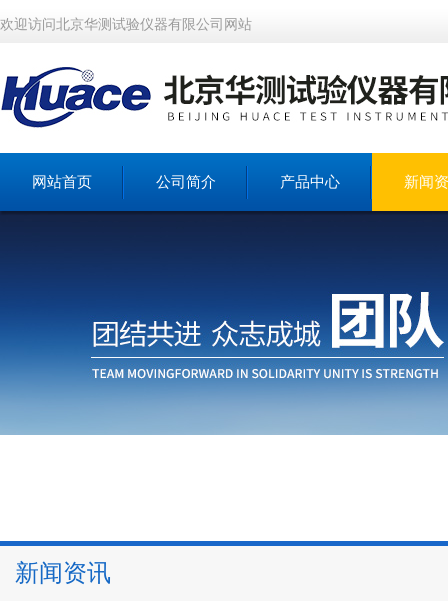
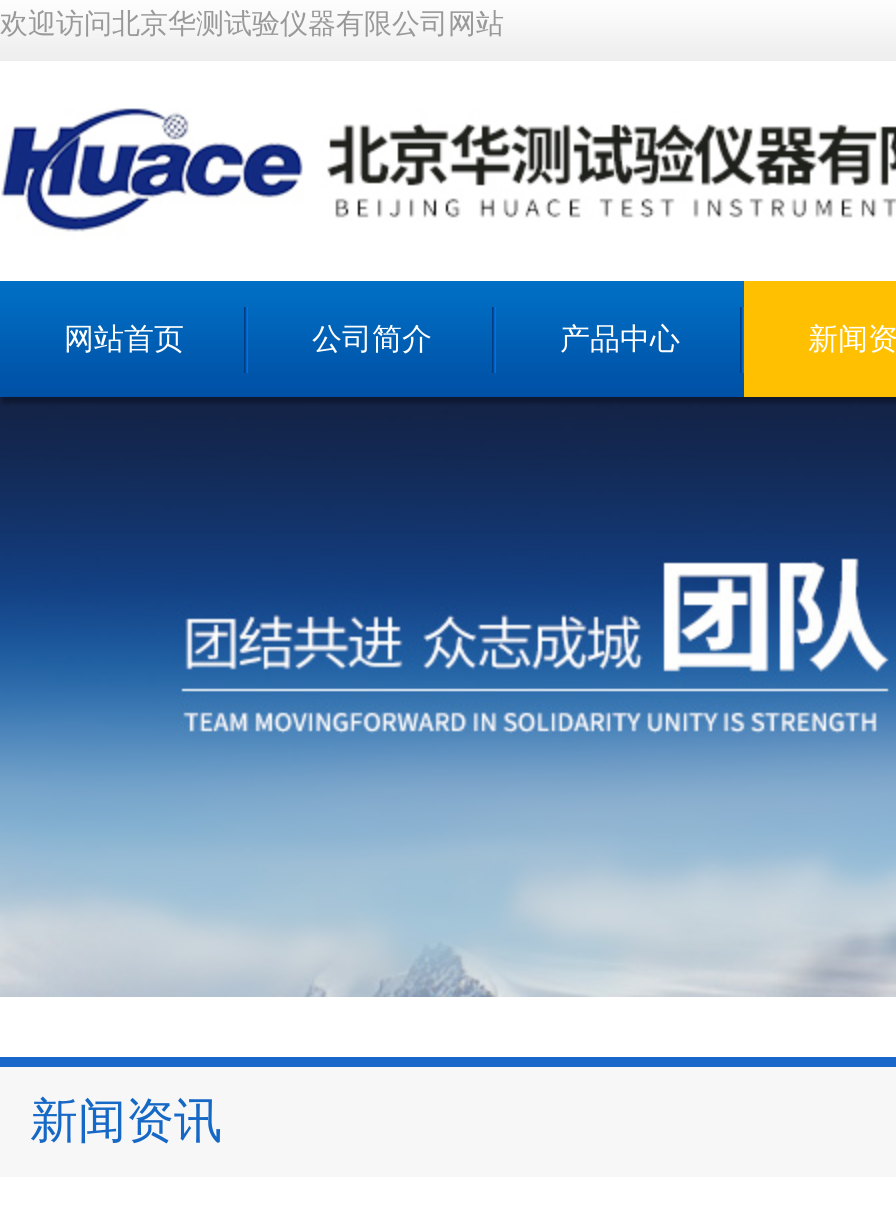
+ [image]
